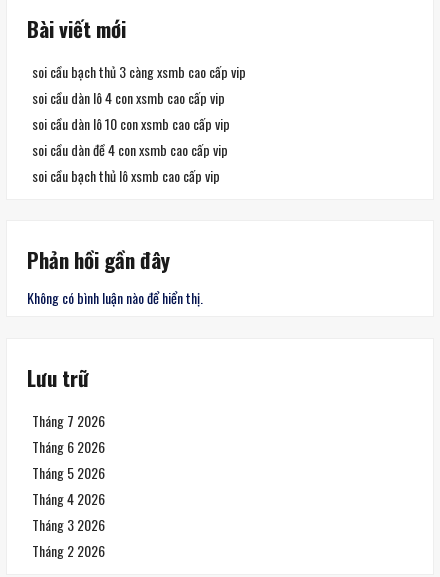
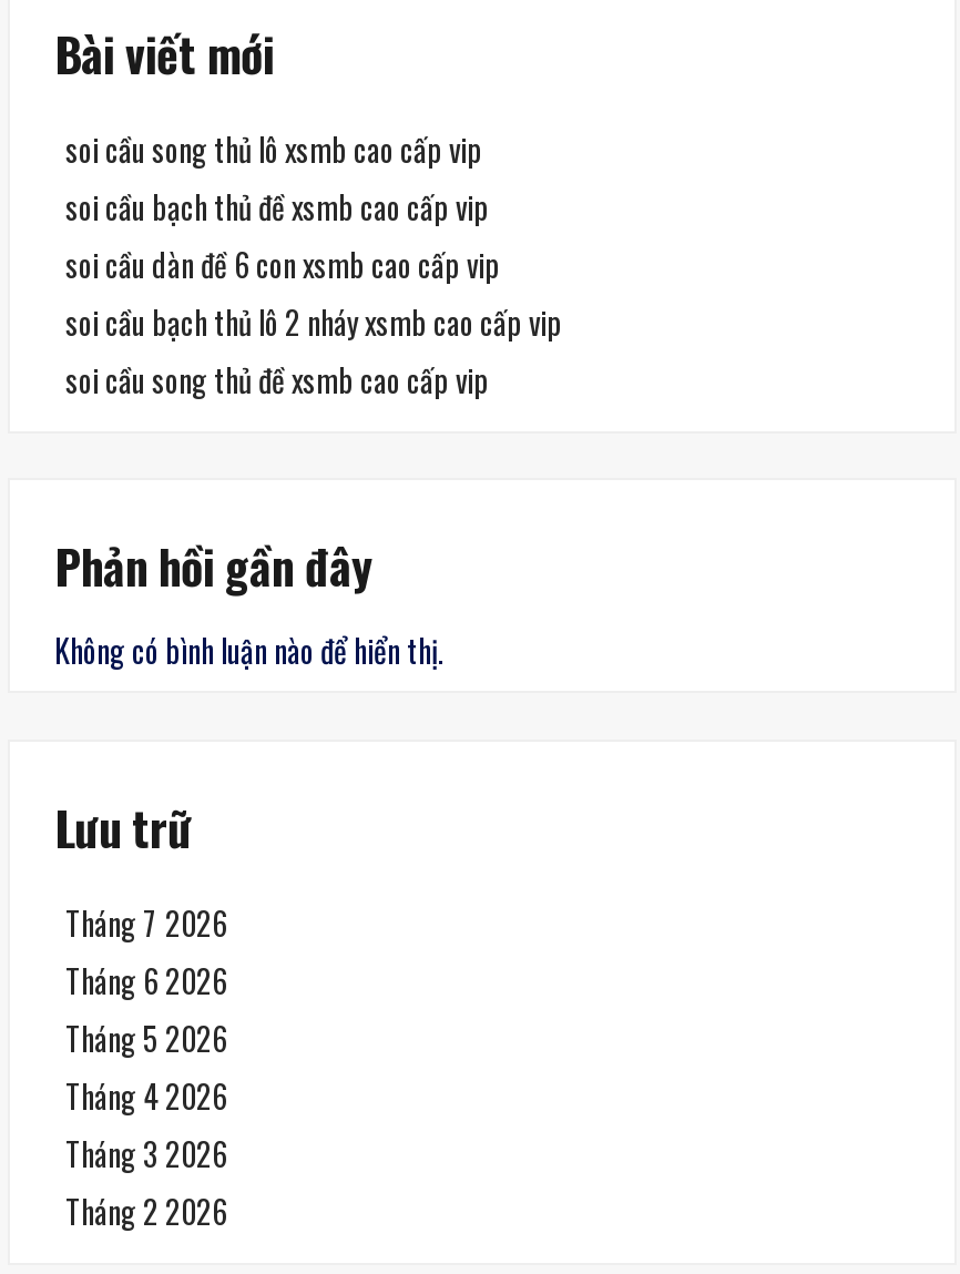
- soi cầu bạch thủ 3 càng xsmb cao cấp vip
- soi cầu dàn lô 4 con xsmb cao cấp vip
- soi cầu dàn lô 10 con xsmb cao cấp vip
- soi cầu dàn đề 4 con xsmb cao cấp vip
- soi cầu bạch thủ lô xsmb cao cấp vip
+ soi cầu song thủ lô xsmb cao cấp vip
+ soi cầu bạch thủ đề xsmb cao cấp vip
+ soi cầu dàn đề 6 con xsmb cao cấp vip
+ soi cầu bạch thủ lô 2 nháy xsmb cao cấp vip
+ soi cầu song thủ đề xsmb cao cấp vip
